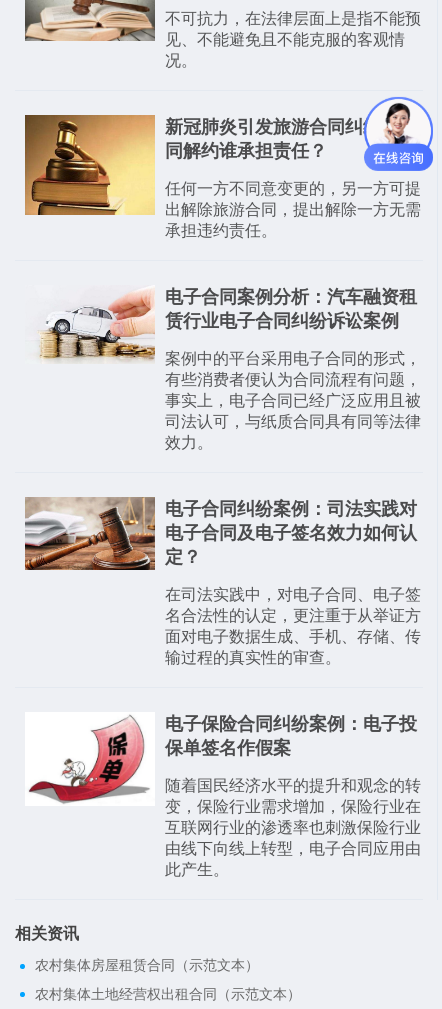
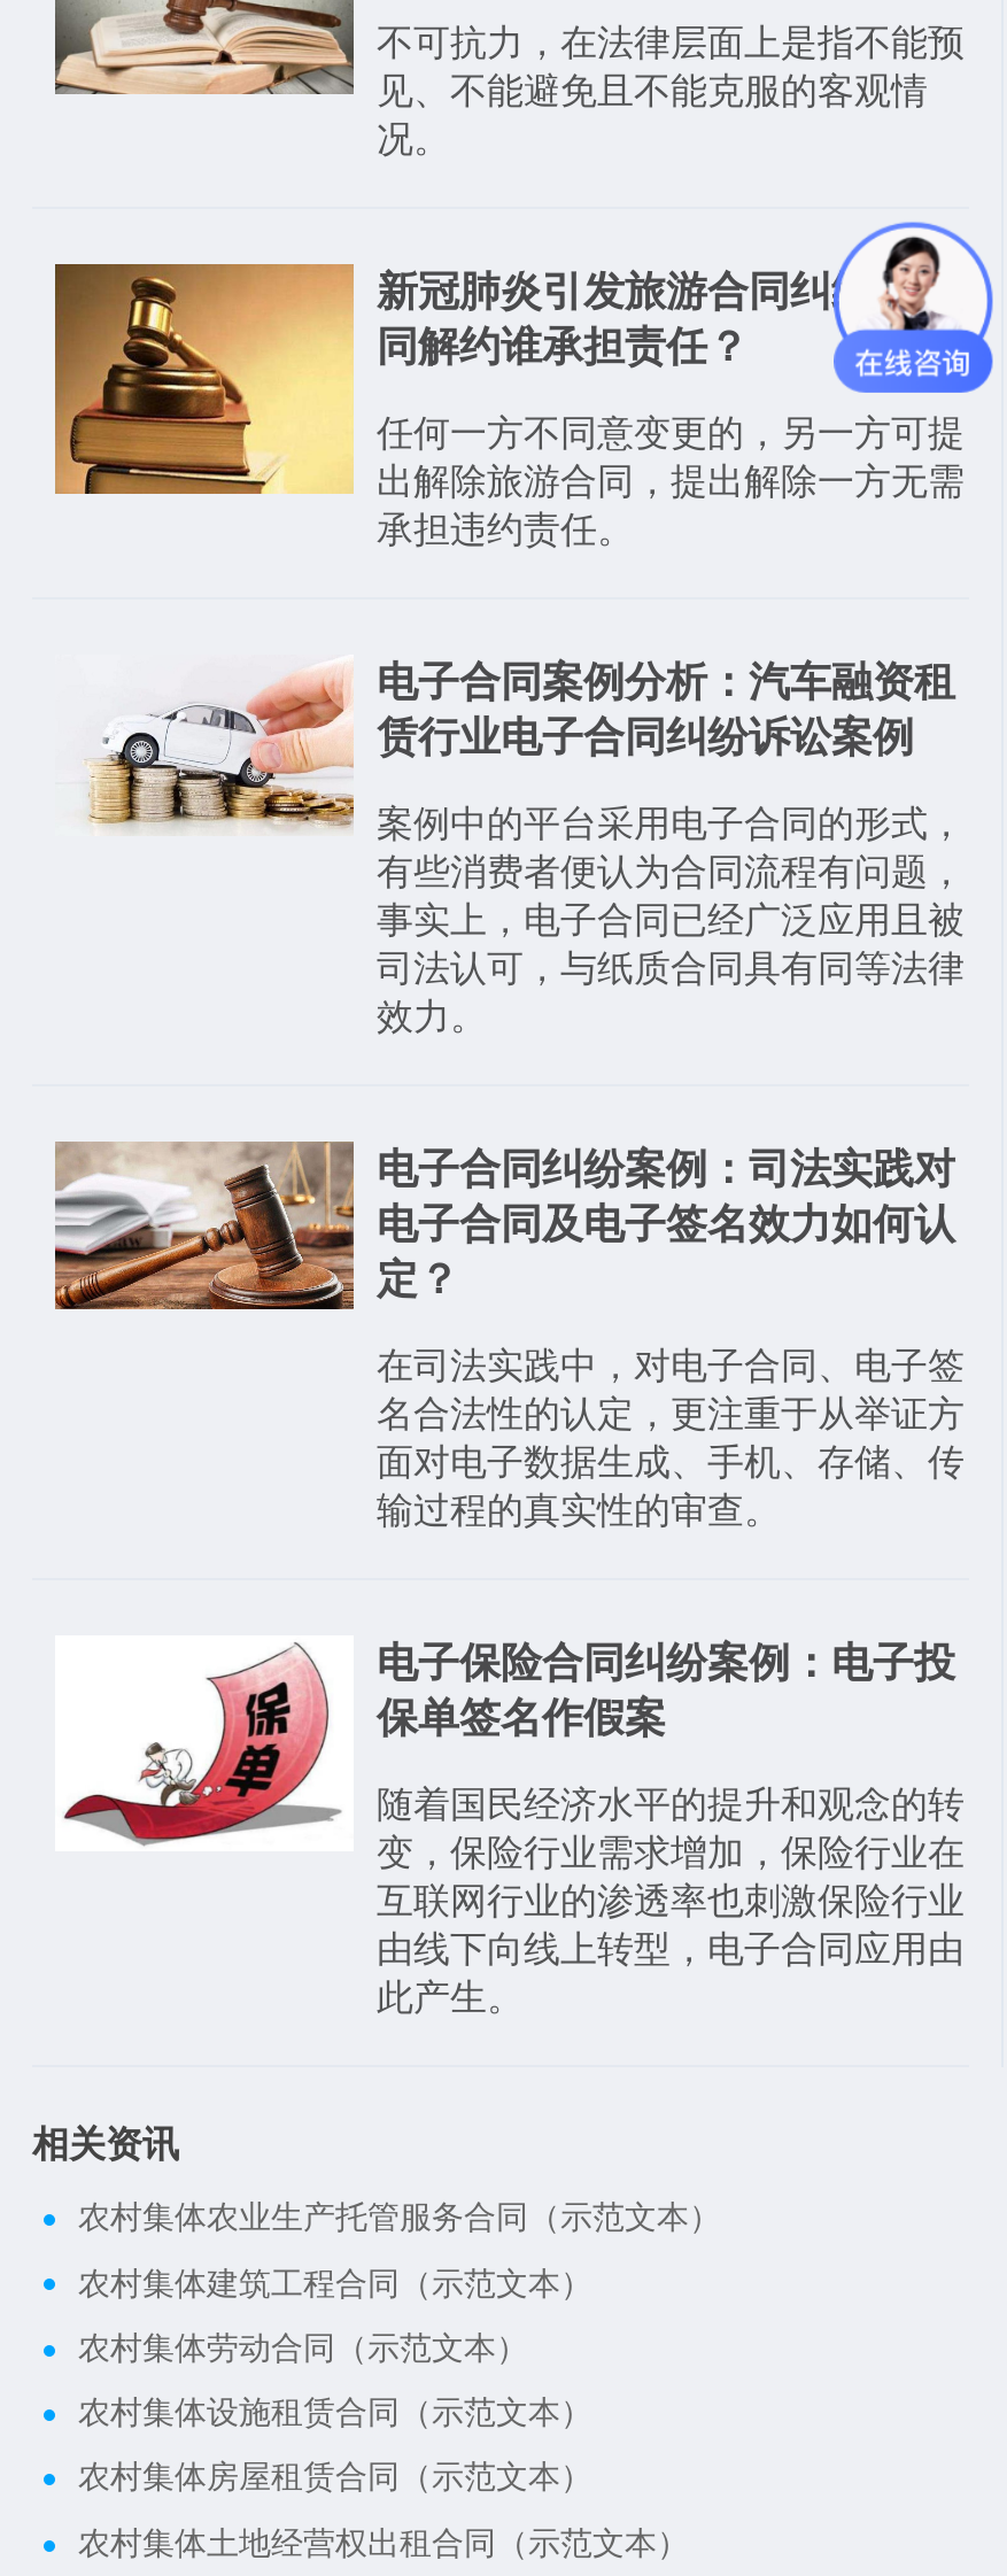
+ 农村集体农业生产托管服务合同（示范文本）
+ 农村集体建筑工程合同（示范文本）
+ 农村集体劳动合同（示范文本）
+ 农村集体设施租赁合同（示范文本）
